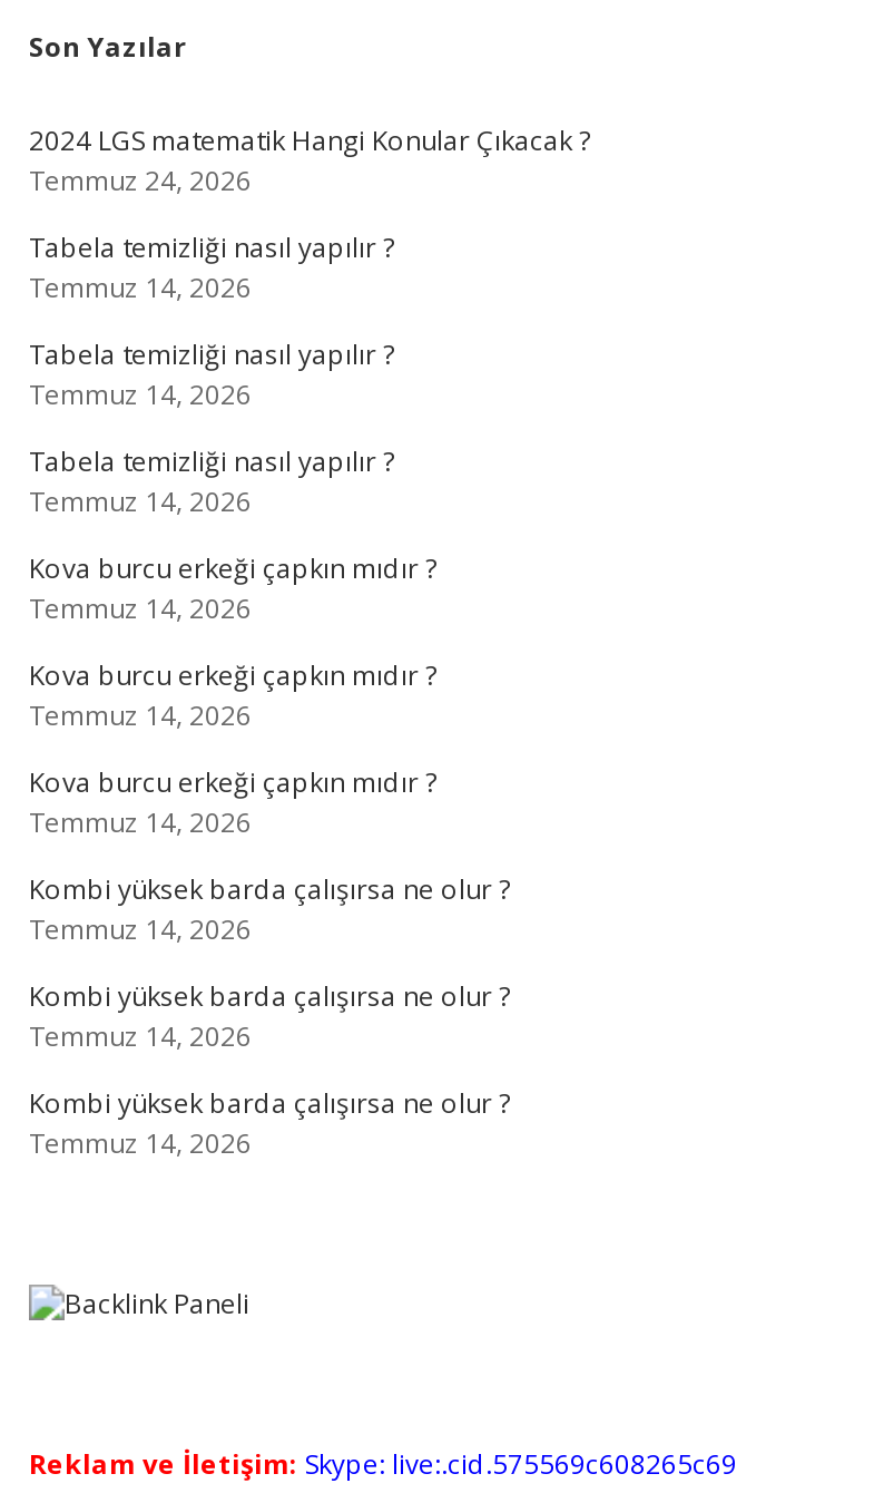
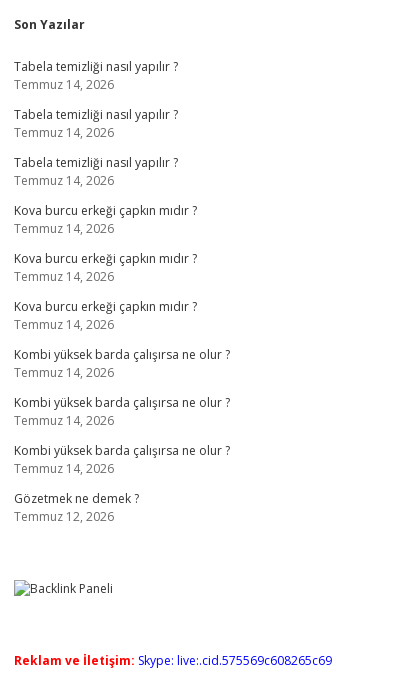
- 2024 LGS matematik Hangi Konular Çıkacak ?
- Temmuz 24, 2026

moved up: Tabela temizliği nasıl yapılır ? | Temmuz 14, 2026 | Tabela temizliği nasıl yapılır ? | ... | Kombi yüksek barda çalışırsa ne olur ? | Temmuz 14, 2026

+ Gözetmek ne demek ?
+ Temmuz 12, 2026
